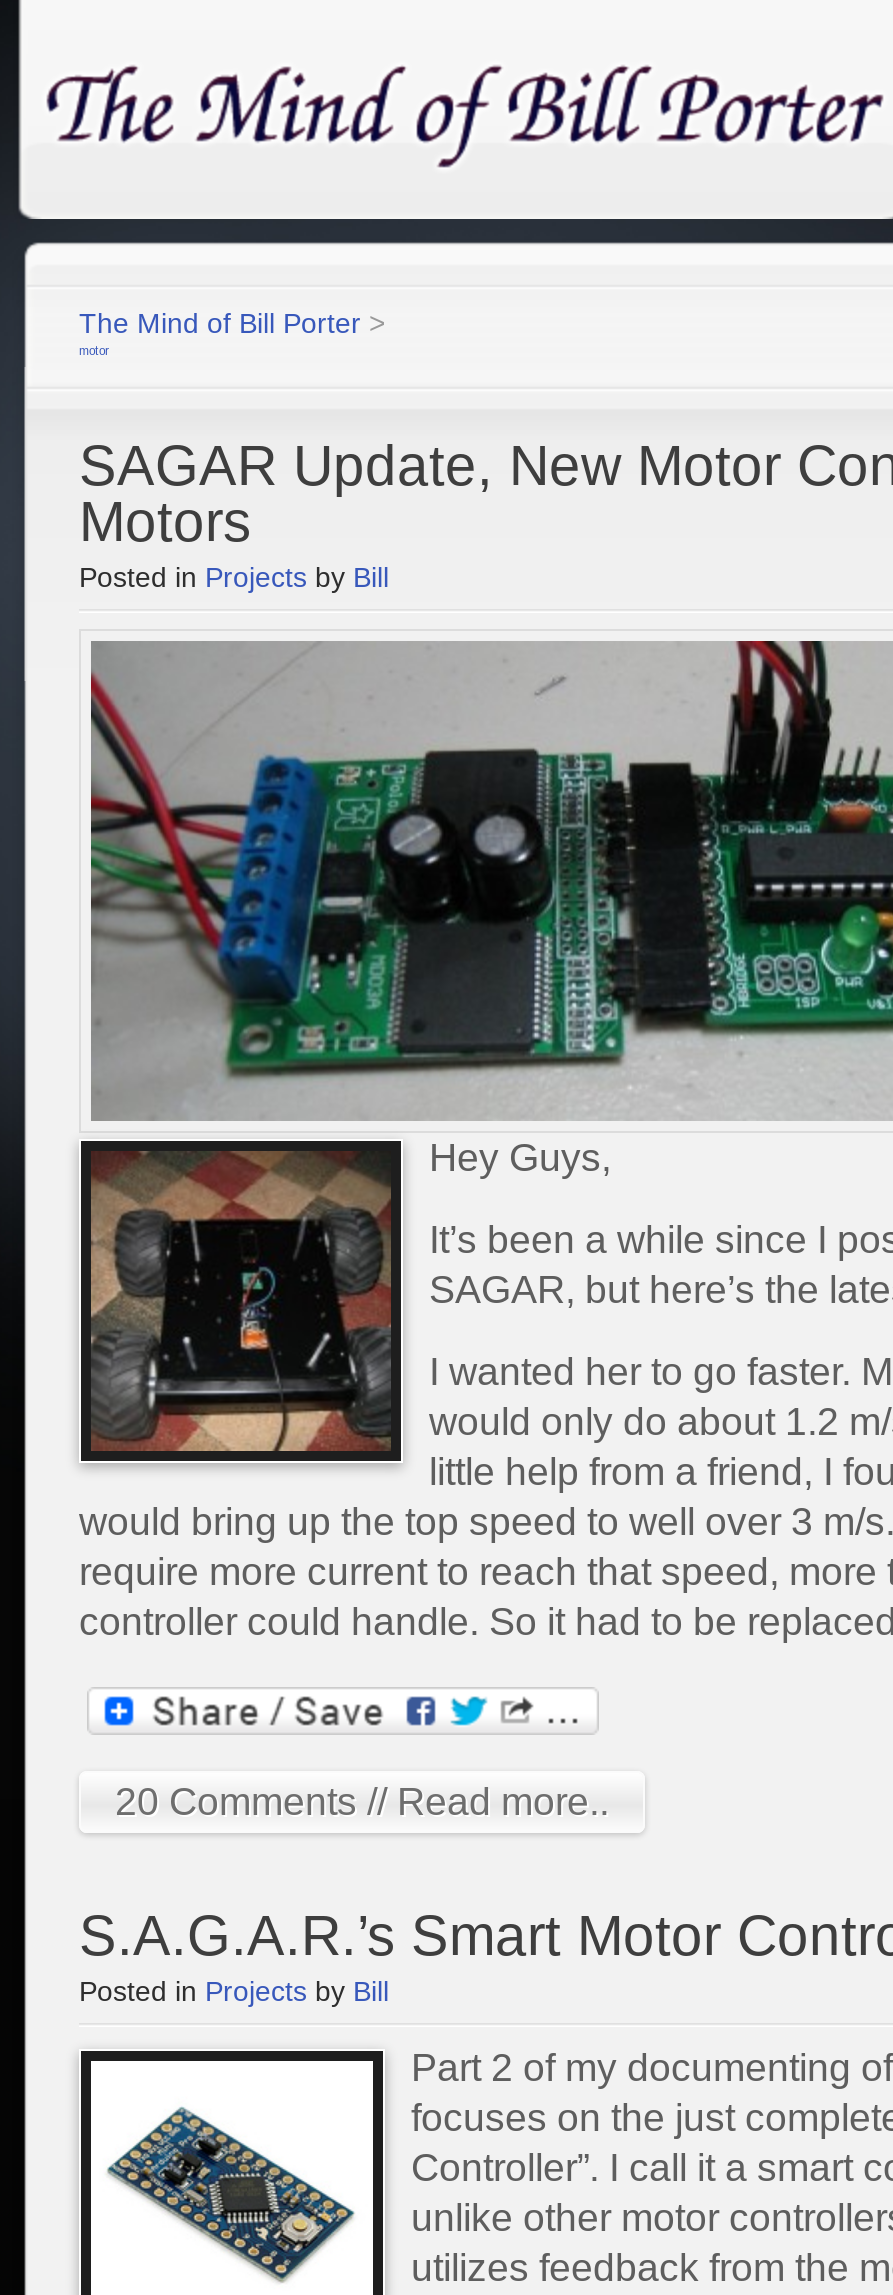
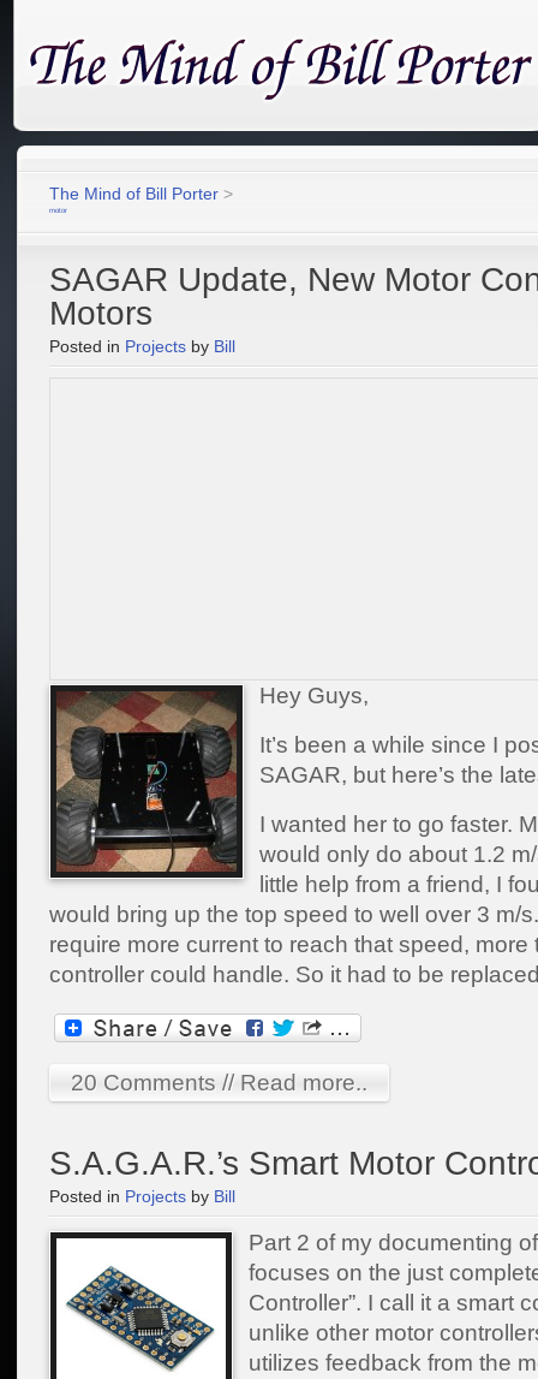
- [image]
